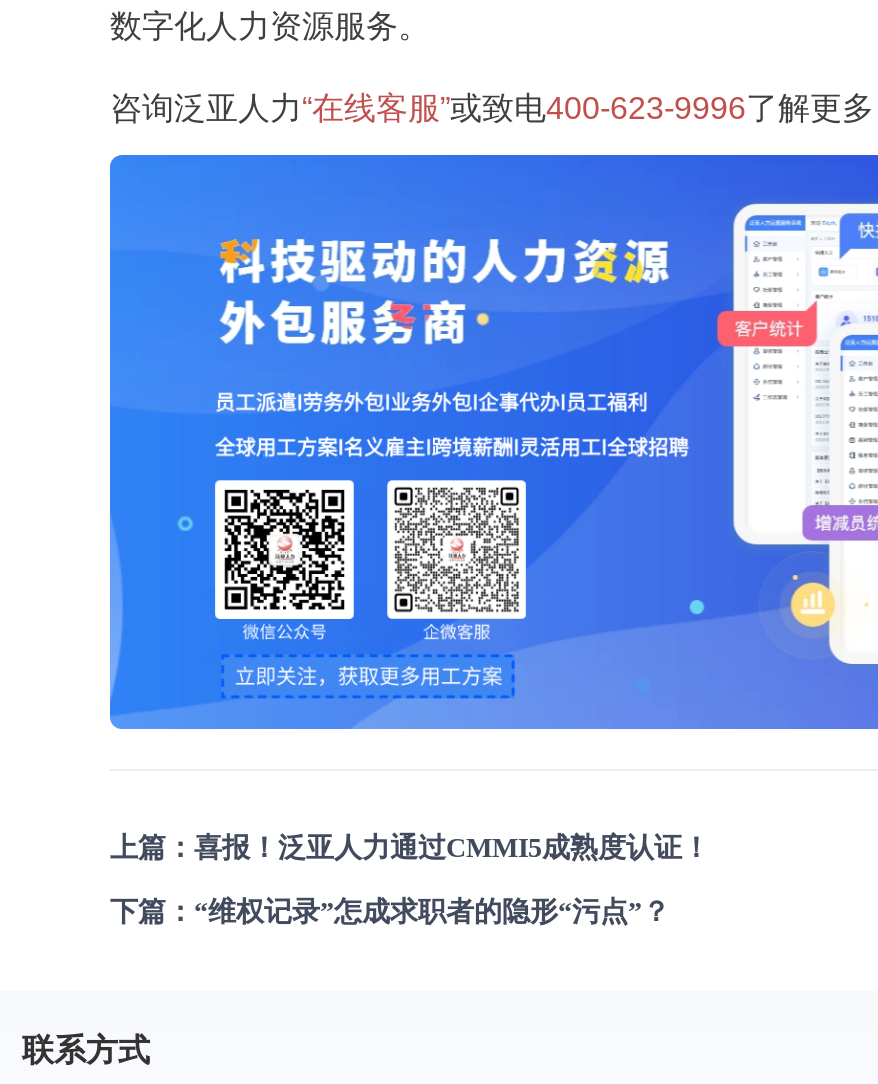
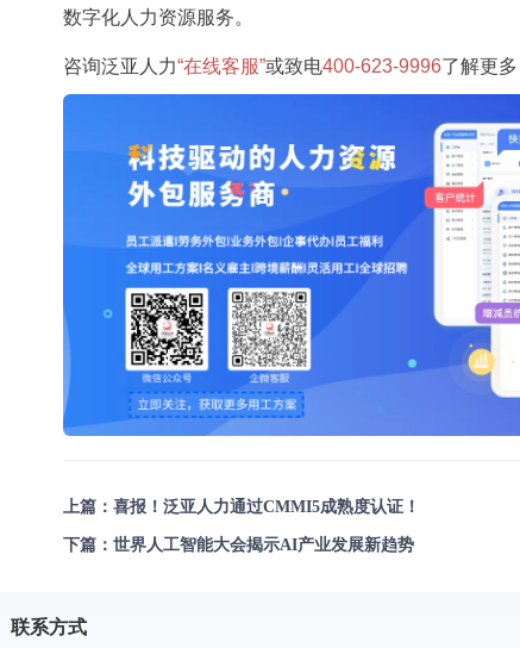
- 下篇：“维权记录”怎成求职者的隐形“污点”？
+ 下篇：世界人工智能大会揭示AI产业发展新趋势
